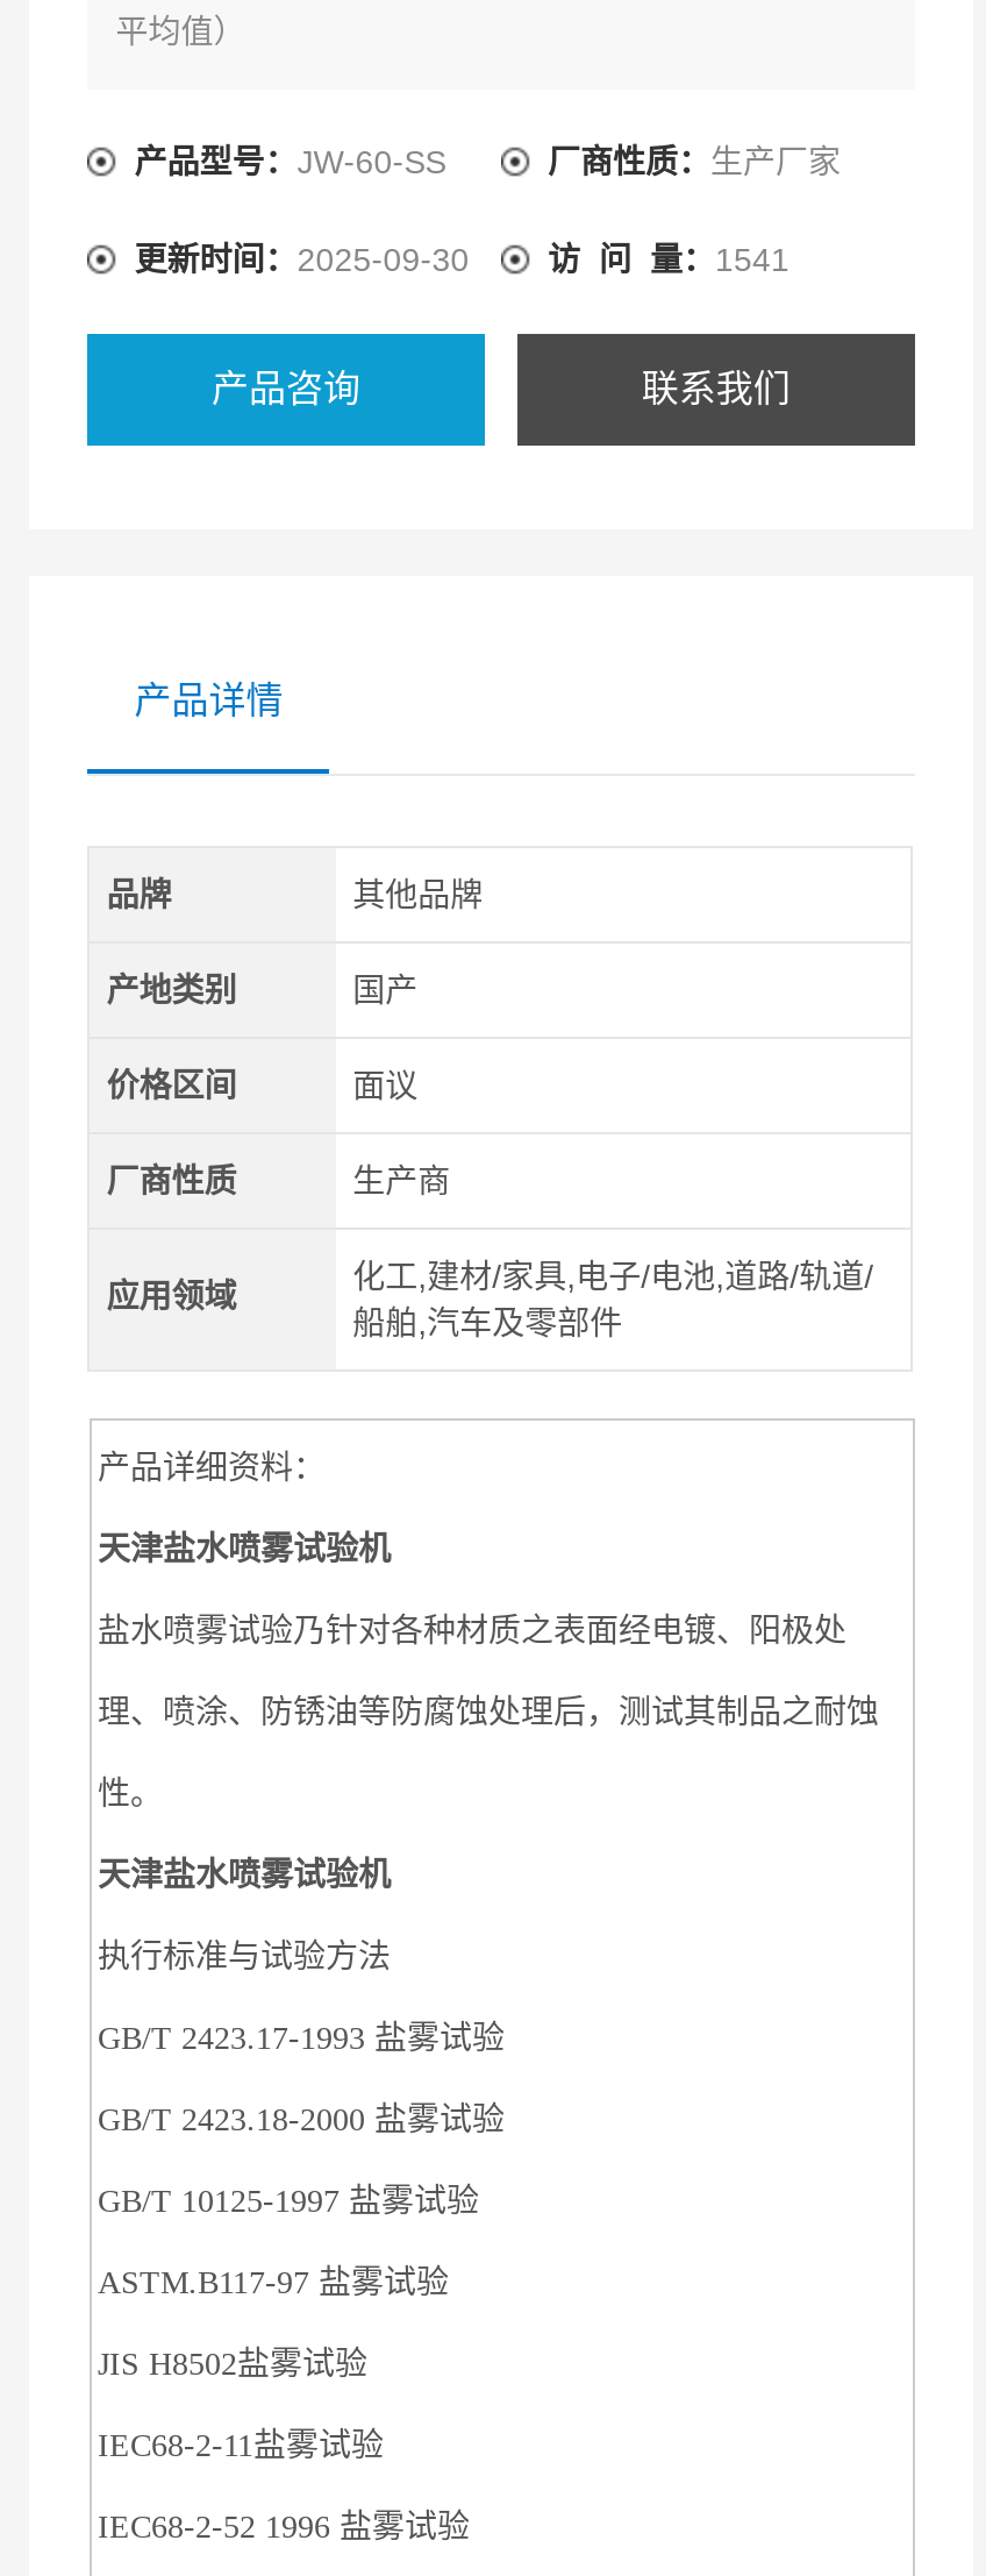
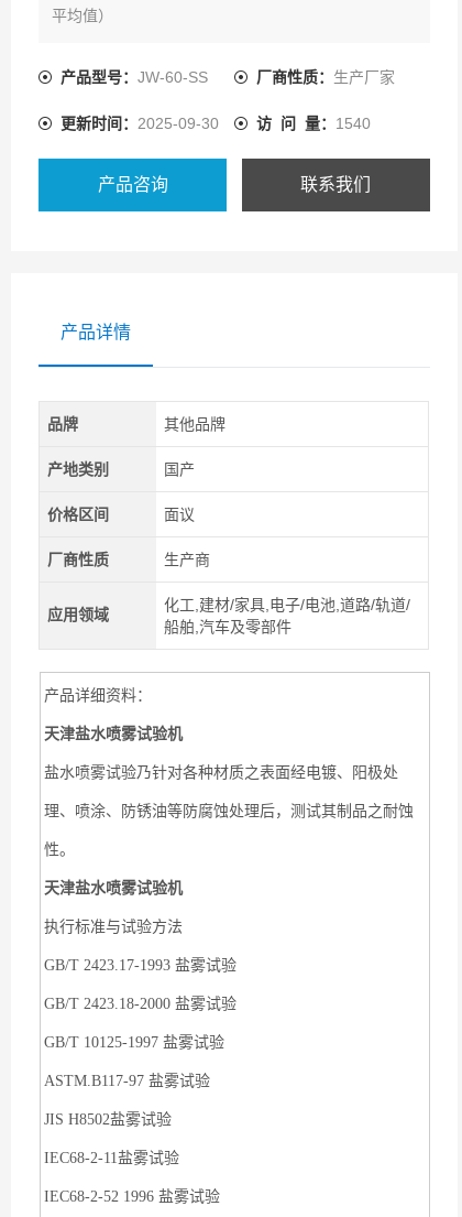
- 访 问 量：1541
+ 访 问 量：1540
